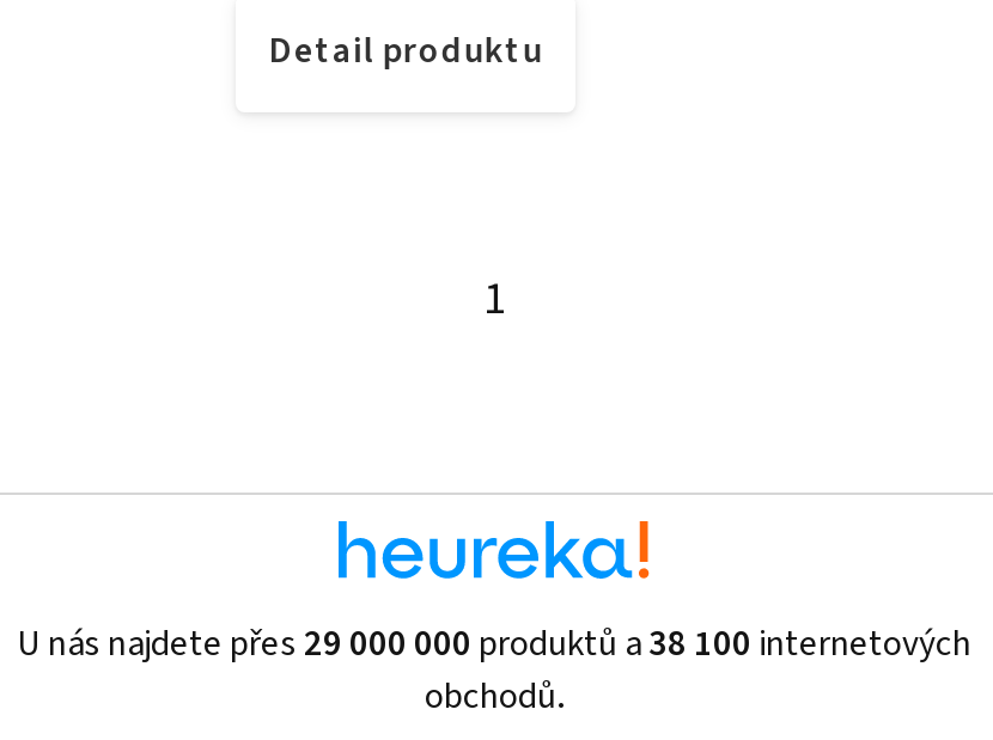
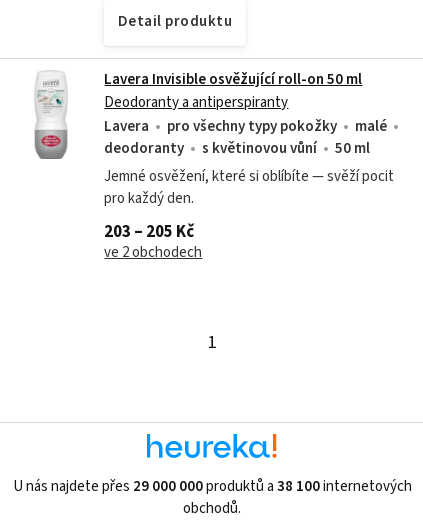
+ [image]
+ Lavera Invisible osvěžující roll-on 50 ml
+ Deodoranty a antiperspiranty
+ Lavera
+ pro všechny typy pokožky
+ malé
+ deodoranty
+ s květinovou vůní
+ 50 ml
+ Jemné osvěžení, které si oblíbíte — svěží pocit
+ pro každý den.
+ 203 – 205 Kč
+ ve 2 obchodech
